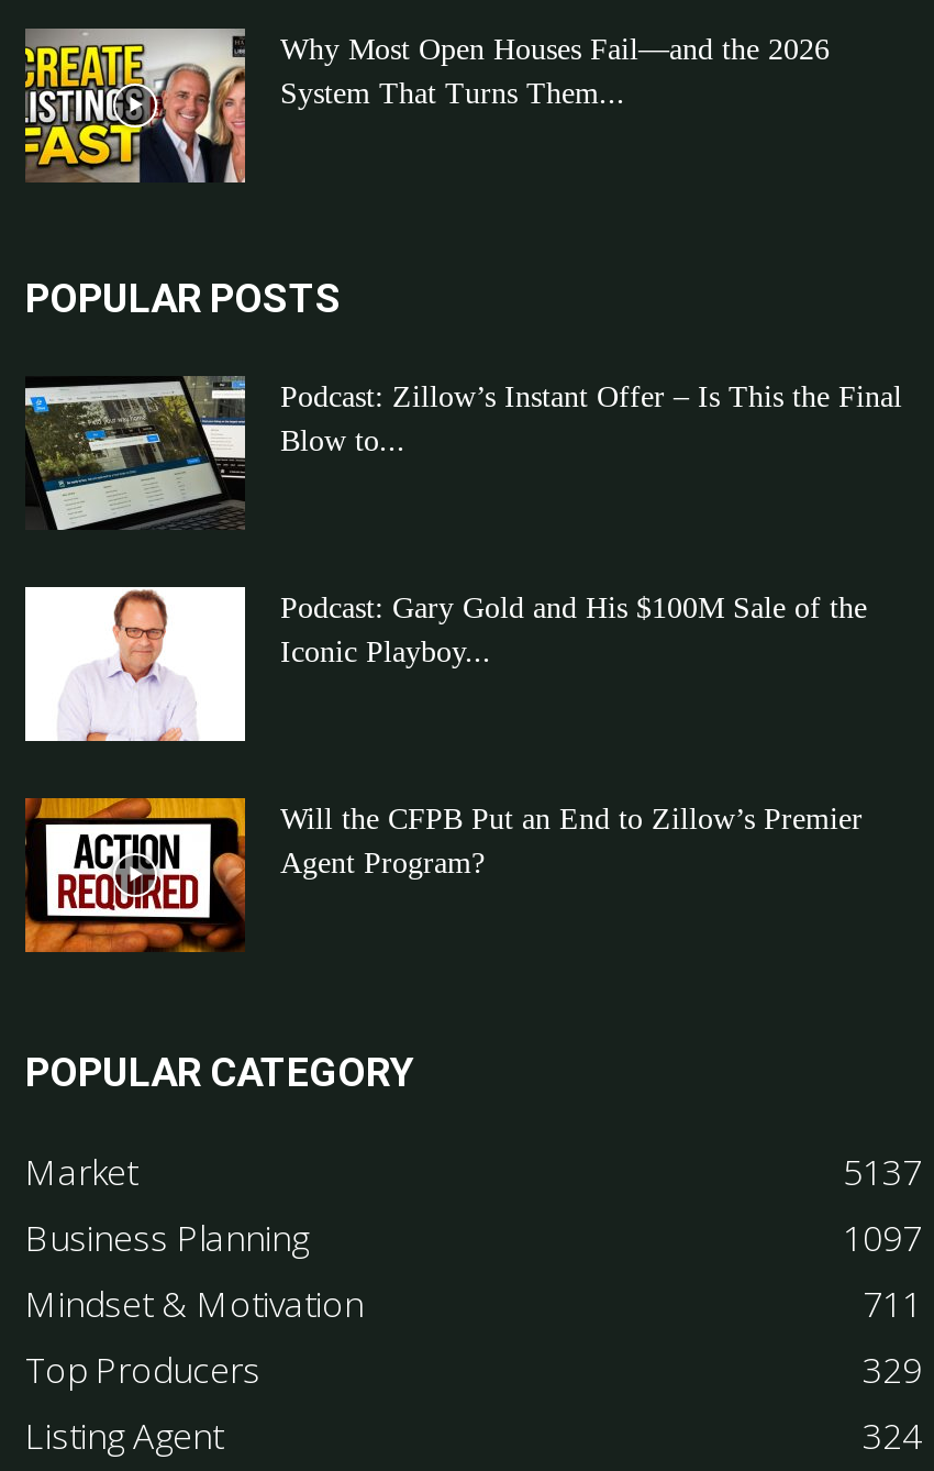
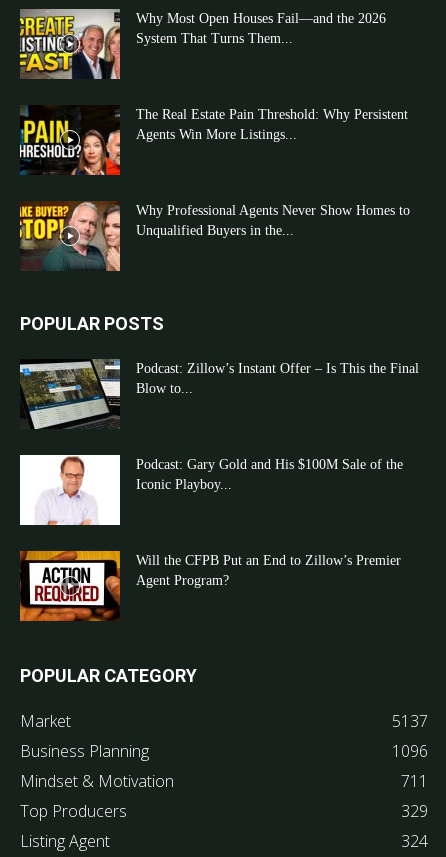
+ [image]
+ The Real Estate Pain Threshold: Why Persistent
+ Agents Win More Listings...

+ [image]
+ Why Professional Agents Never Show Homes to
+ Unqualified Buyers in the...

- 1097
+ 1096
